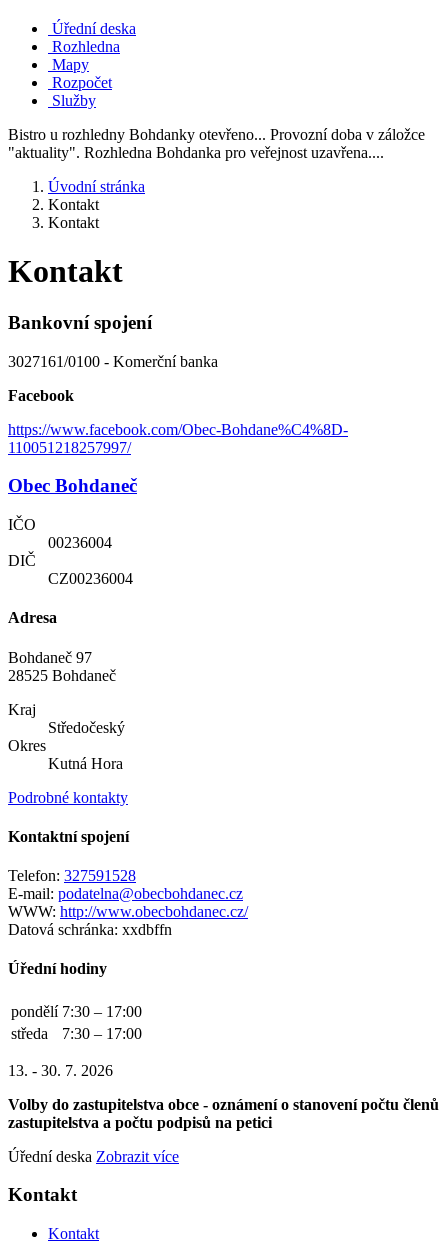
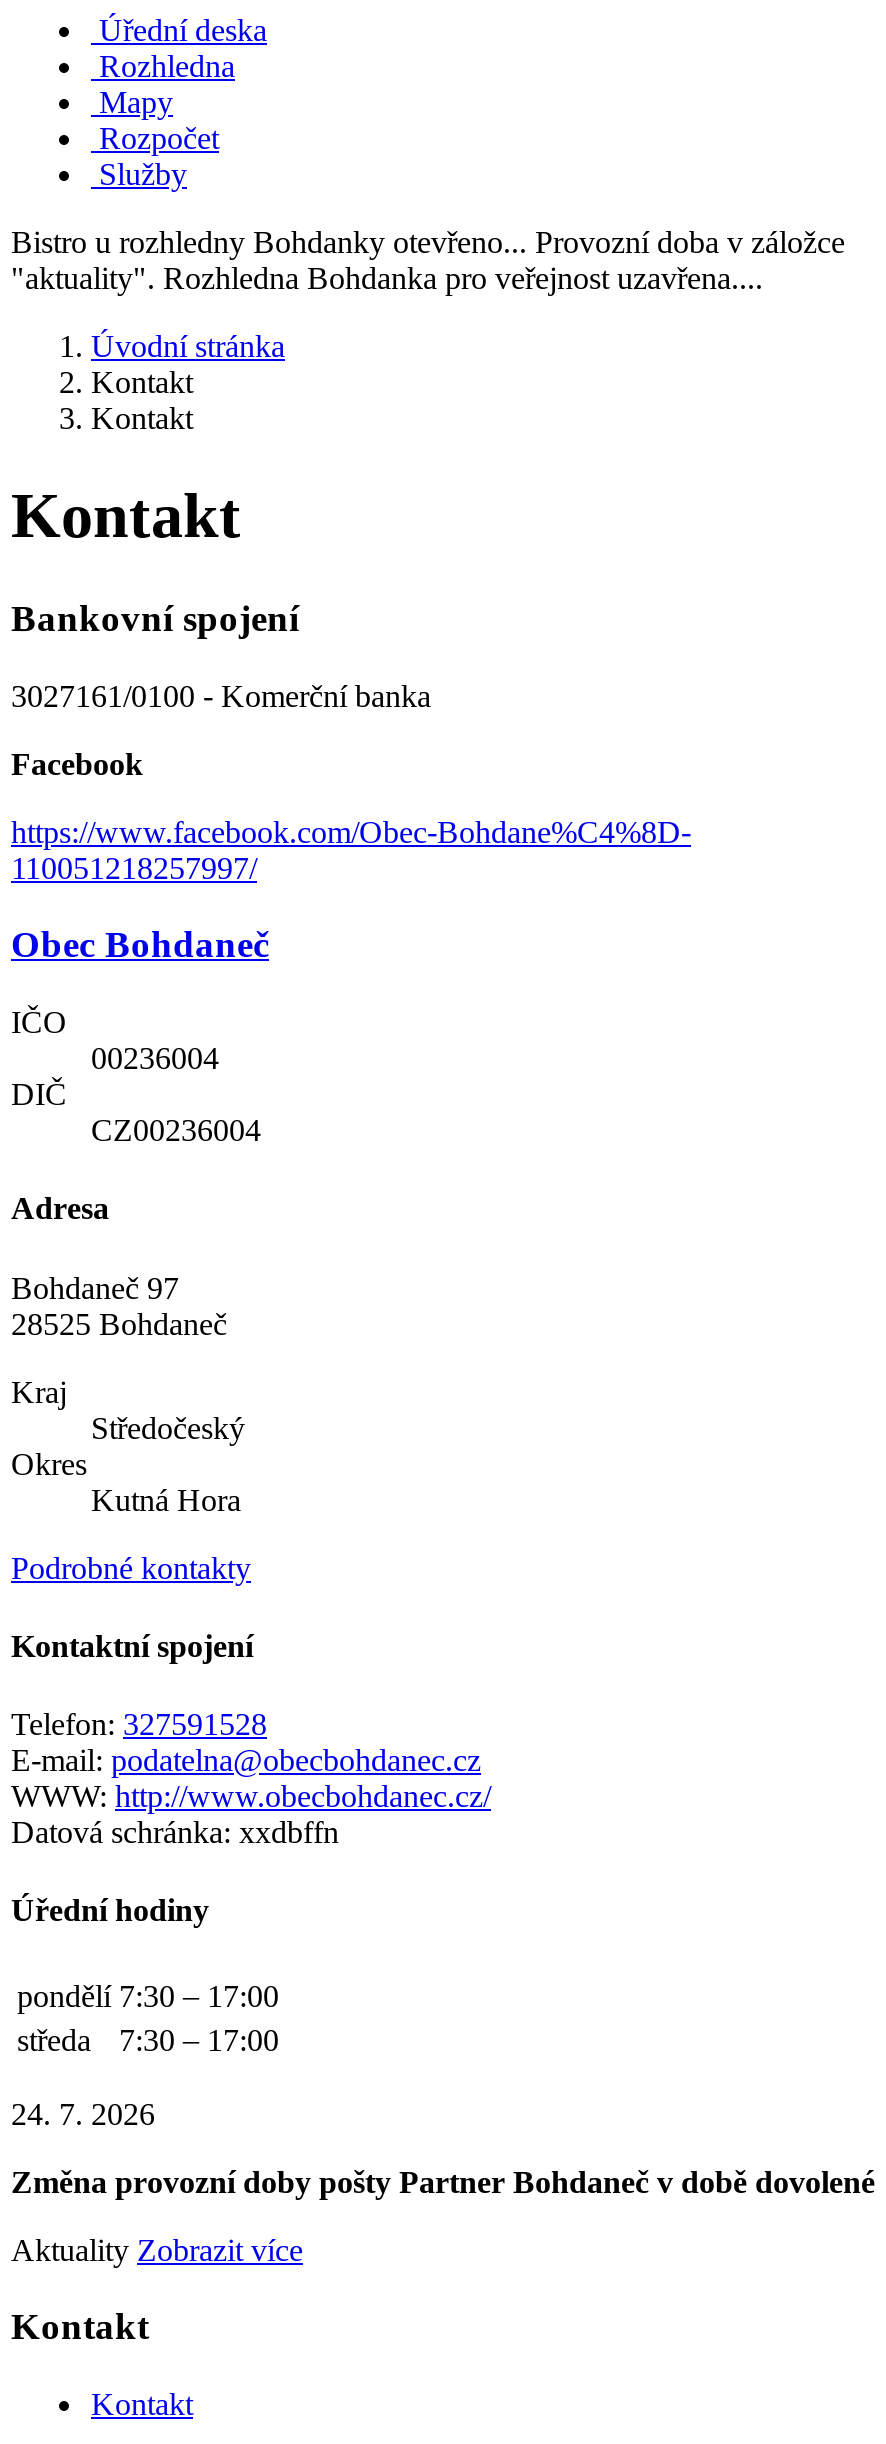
- 13. - 30. 7. 2026
+ 24. 7. 2026

- Volby do zastupitelstva obce - oznámení o stanovení počtu členů
- zastupitelstva a počtu podpisů na petici
+ Změna provozní doby pošty Partner Bohdaneč v době dovolené

- Úřední deska Zobrazit více
+ Aktuality Zobrazit více
